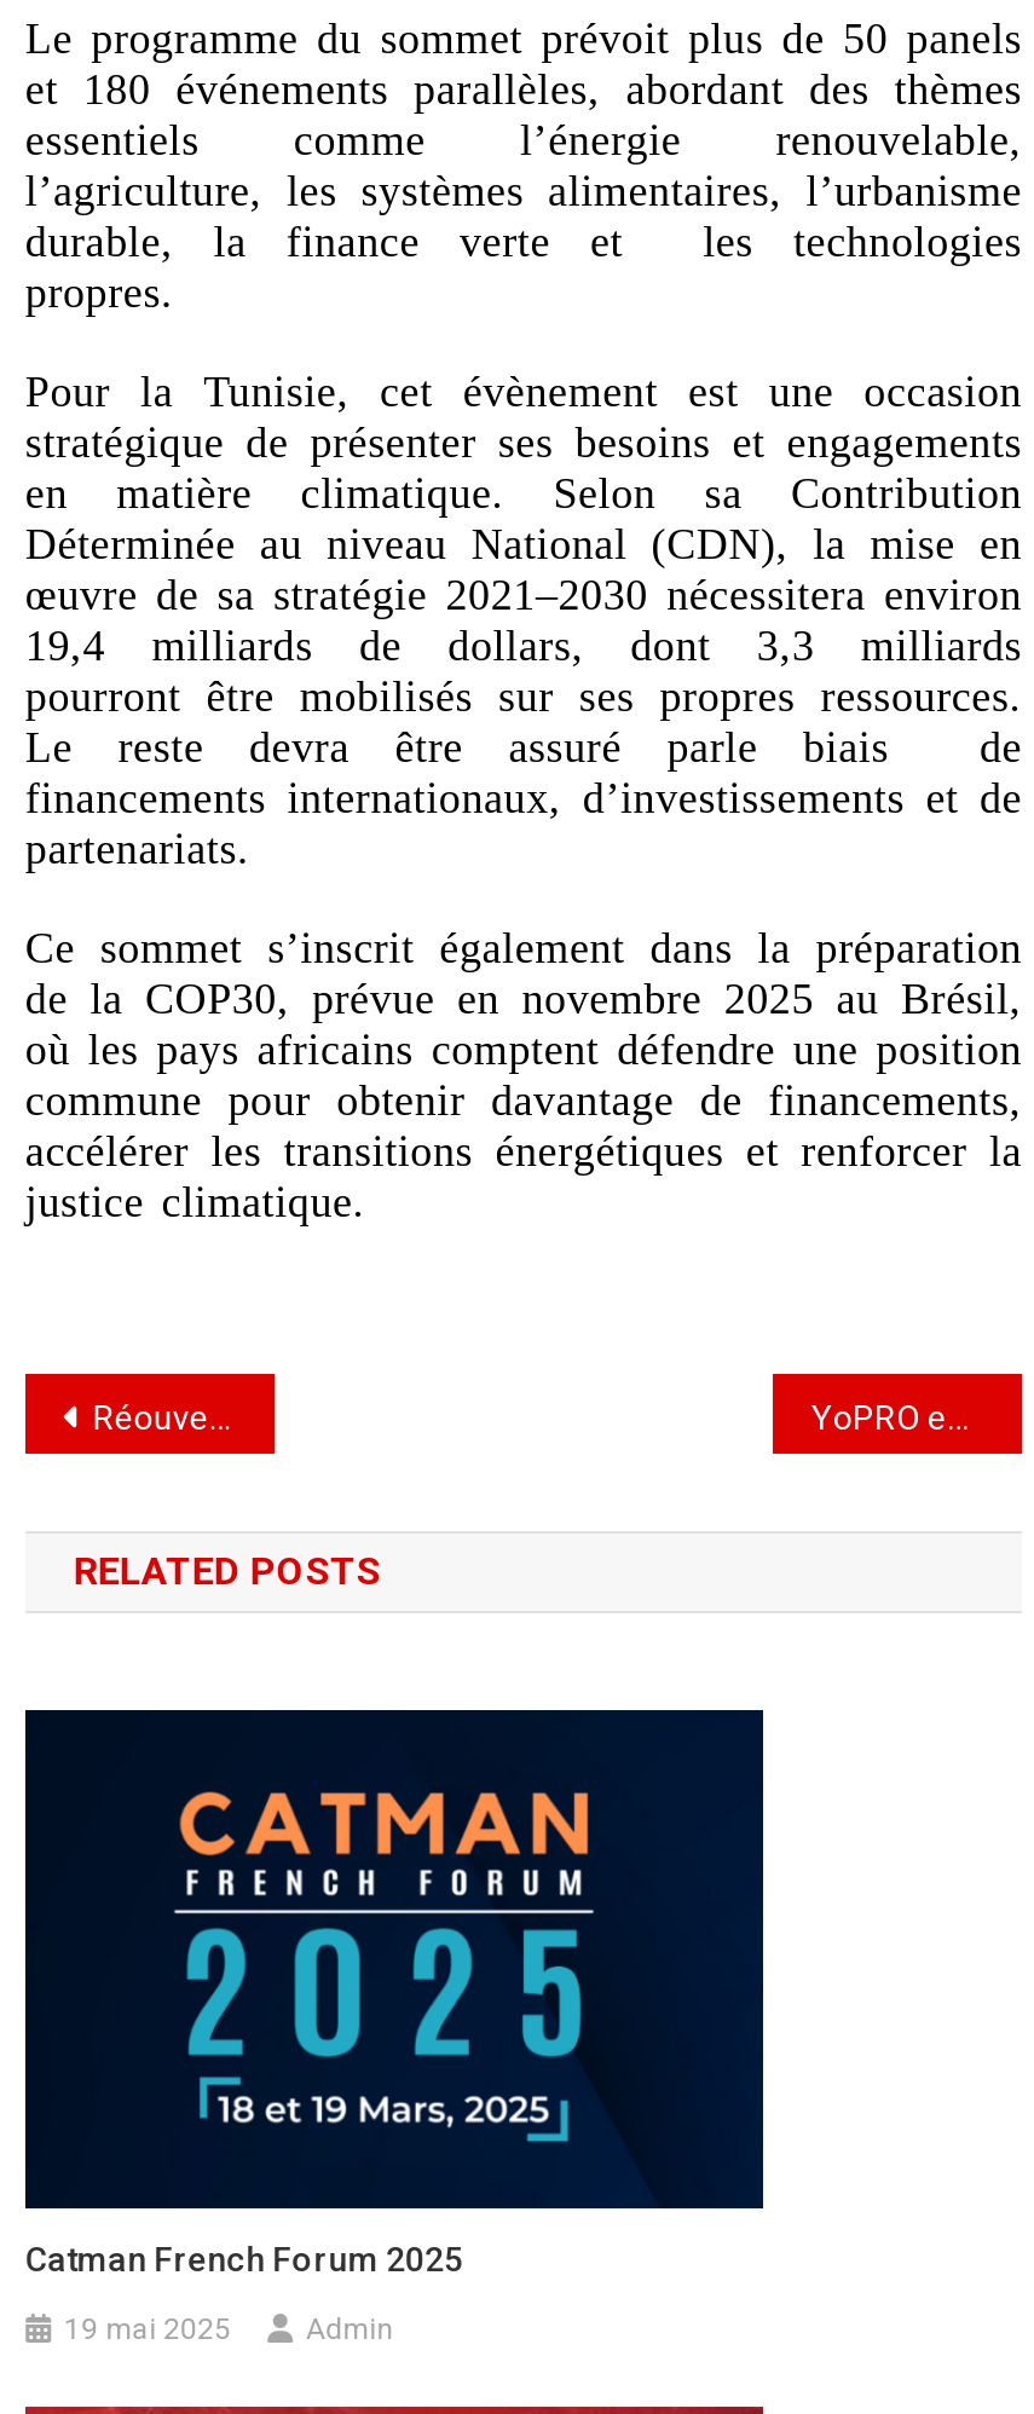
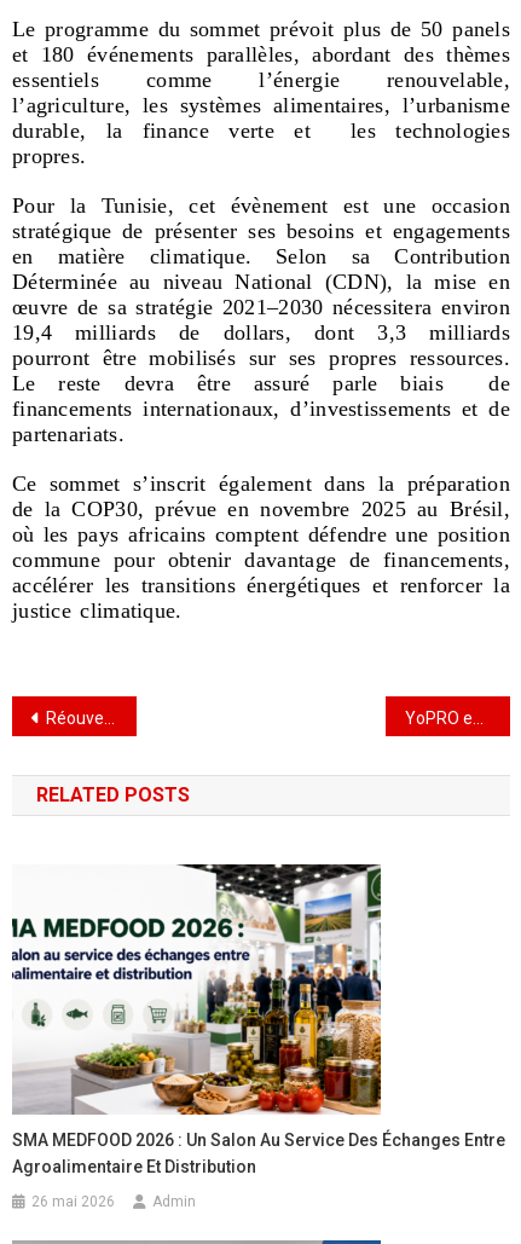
- [image]
- Catman French Forum 2025
+ [image]
+ SMA MEDFOOD 2026 : Un Salon Au Service Des Échanges Entre
+ Agroalimentaire Et Distribution

- 19 mai 2025
+ 26 mai 2026
